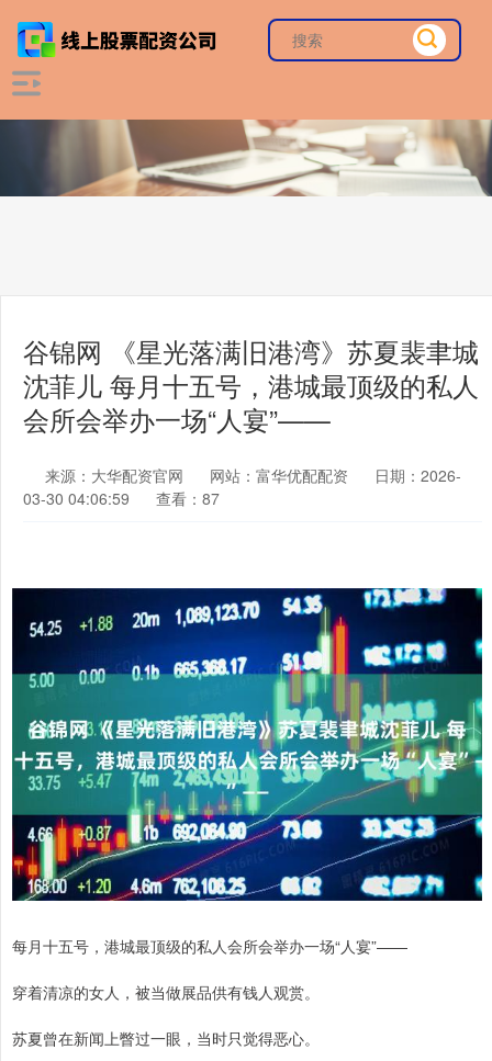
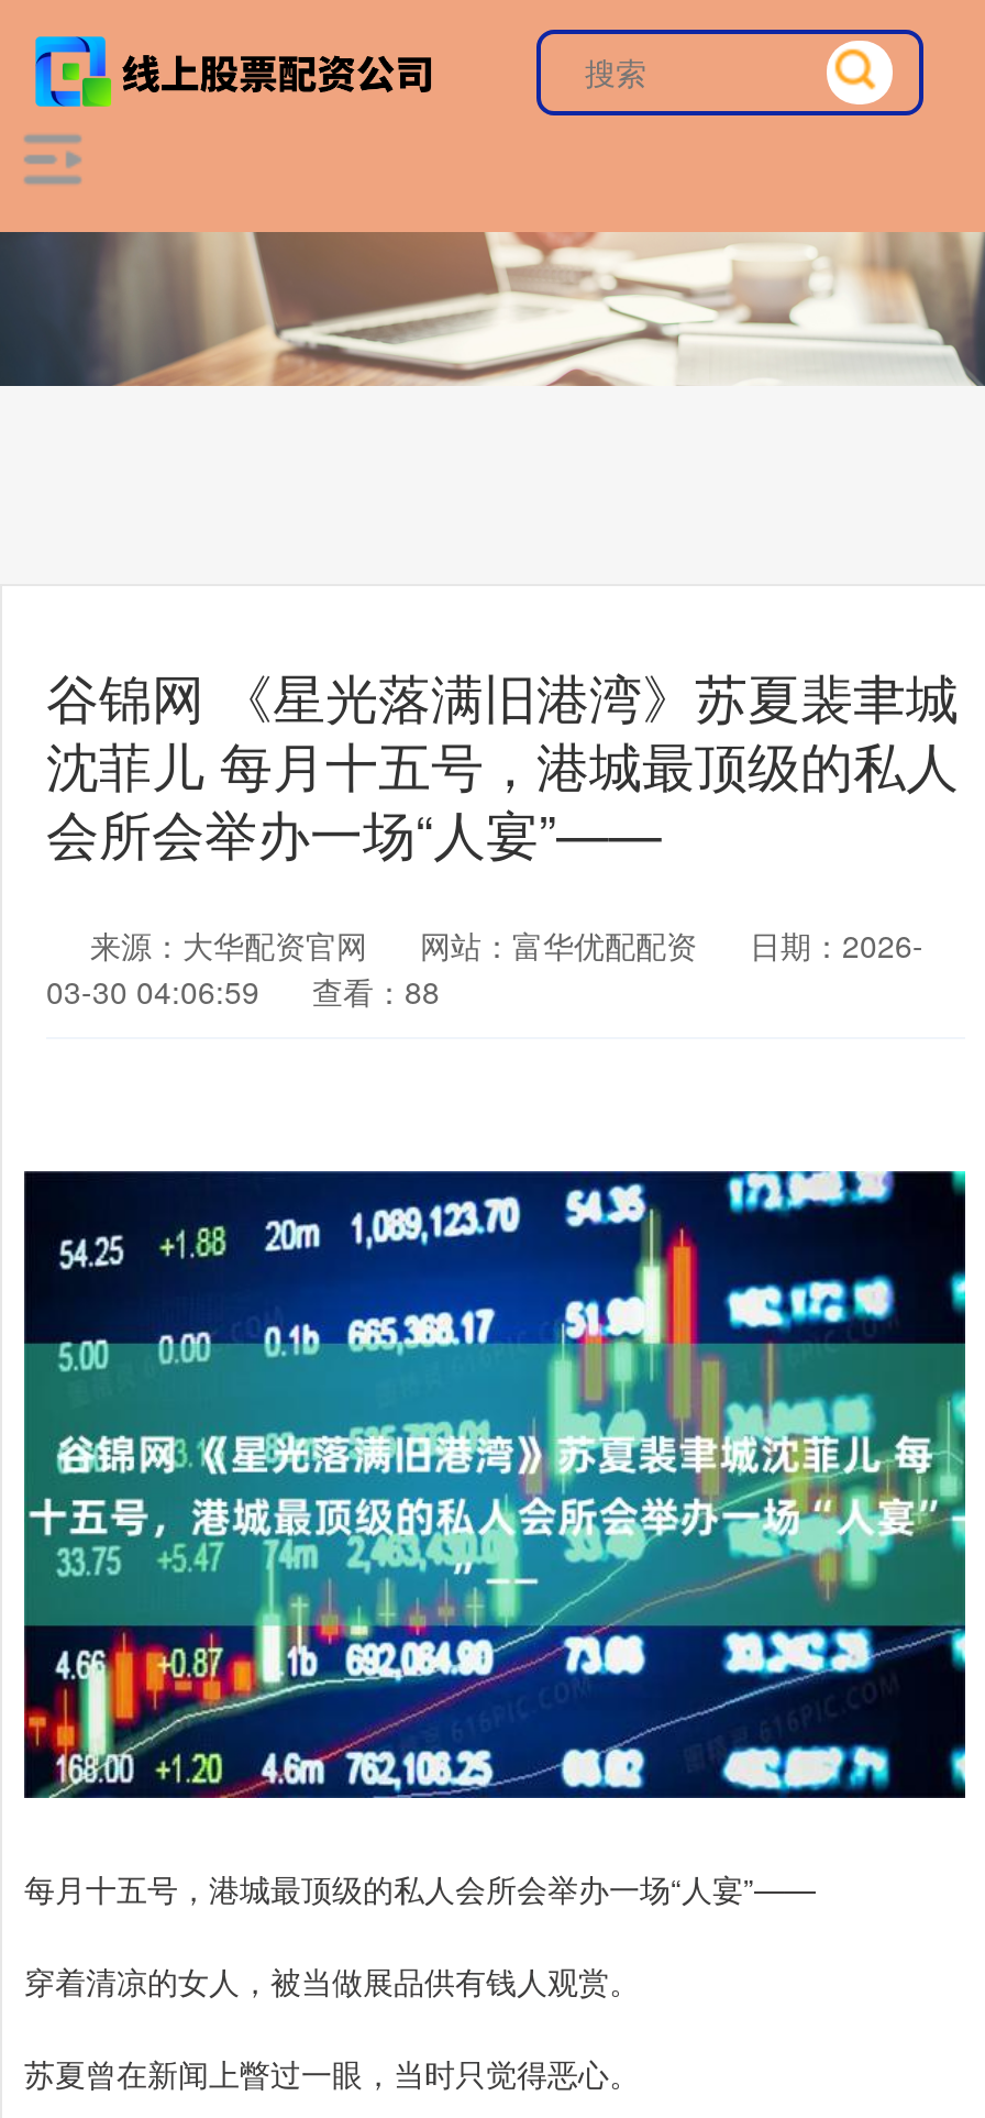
- 03-30 04:06:59 查看：87
+ 03-30 04:06:59 查看：88
